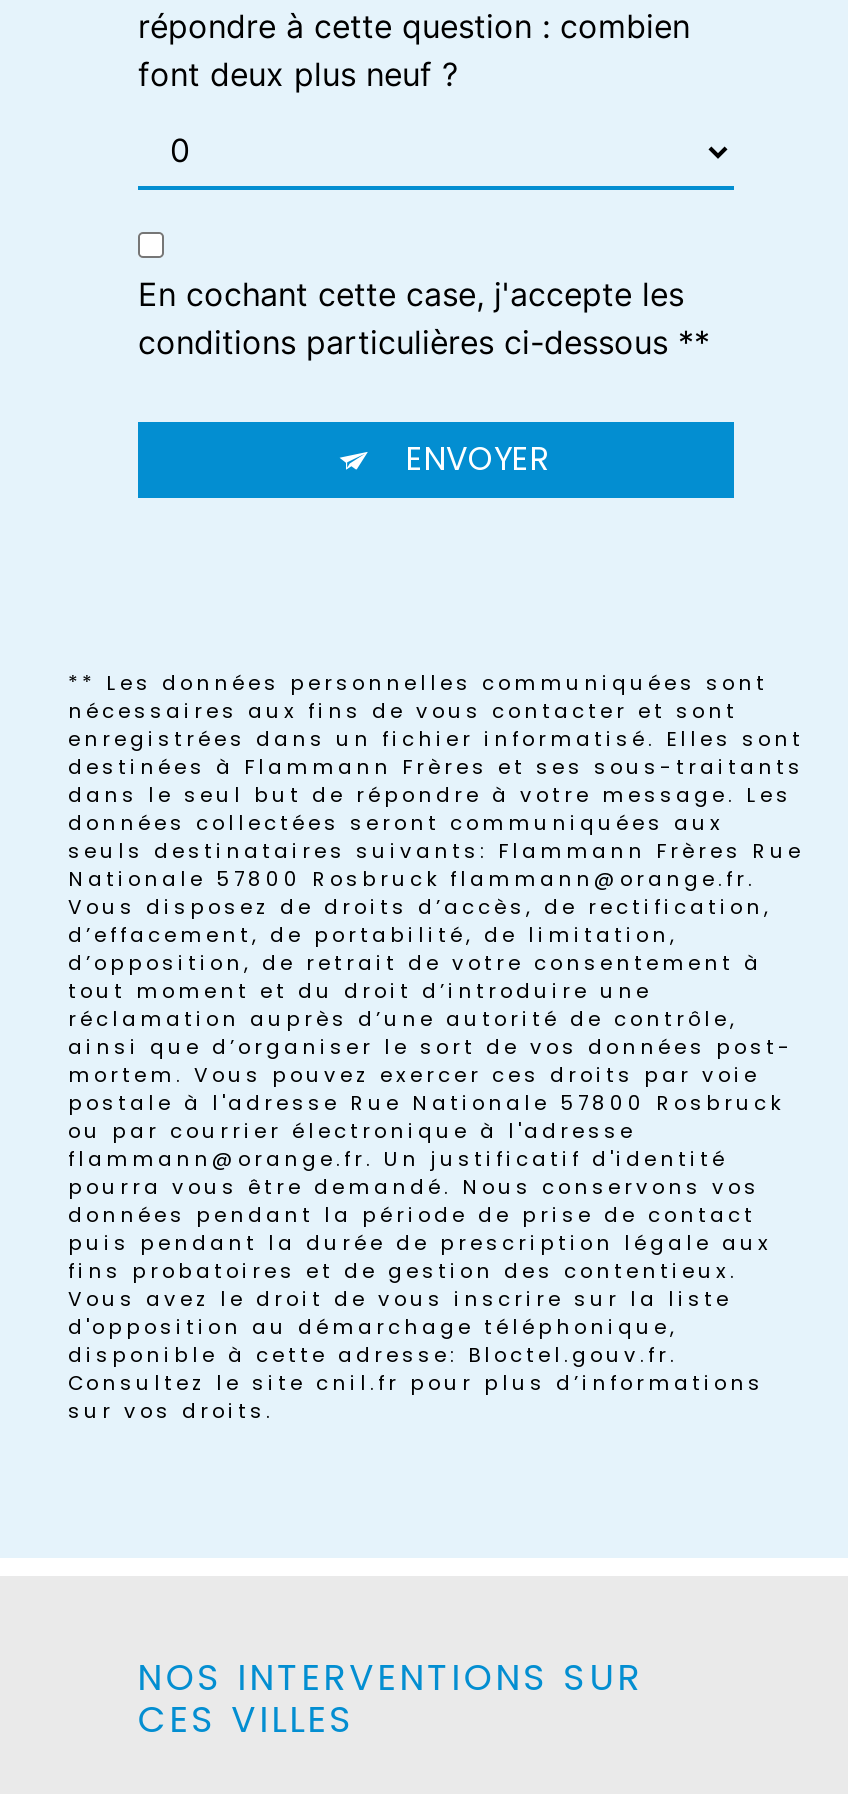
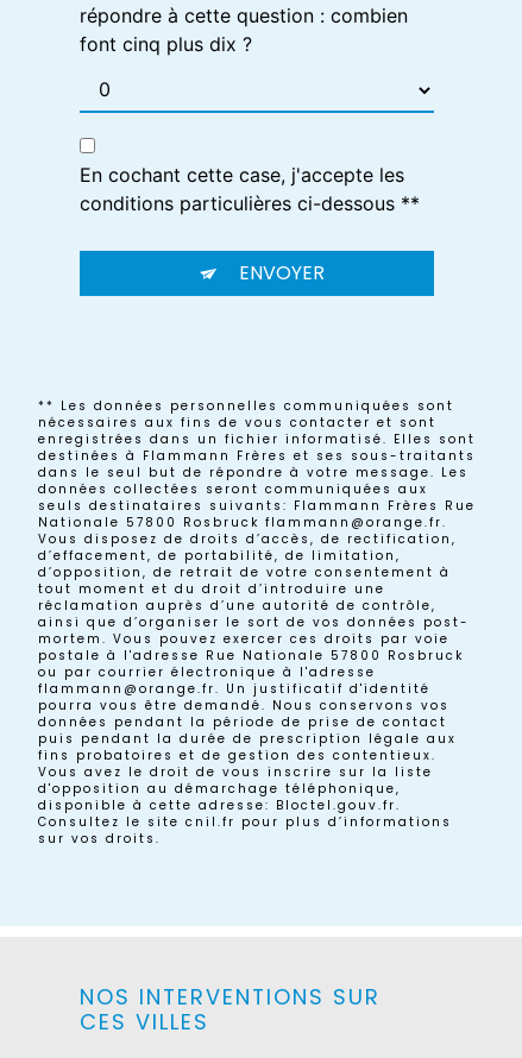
- font deux plus neuf ?
+ font cinq plus dix ?
